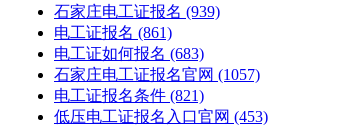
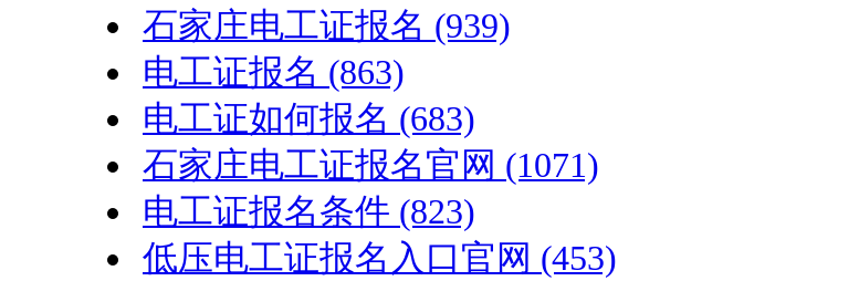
- 电工证报名(861)
+ 电工证报名(863)

- 石家庄电工证报名官网(1057)
+ 石家庄电工证报名官网(1071)

- 电工证报名条件(821)
+ 电工证报名条件(823)
